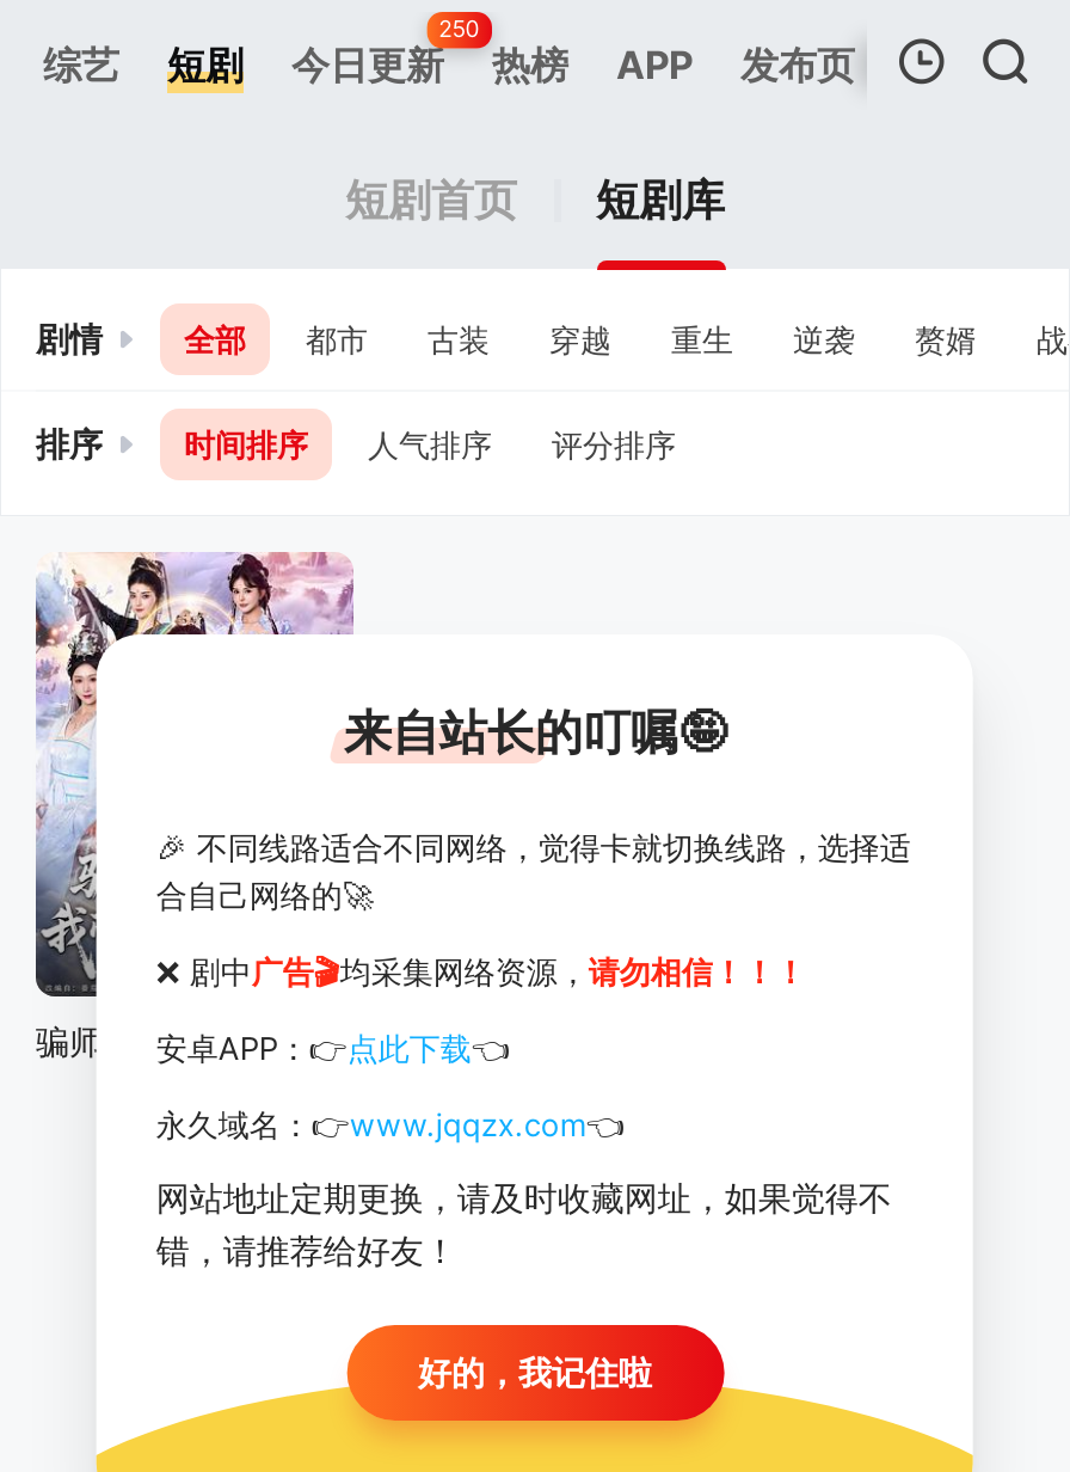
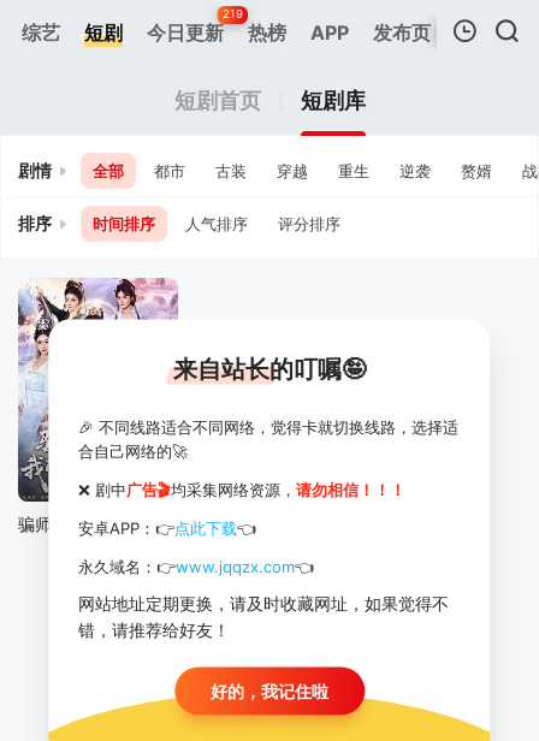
- 250
+ 219
